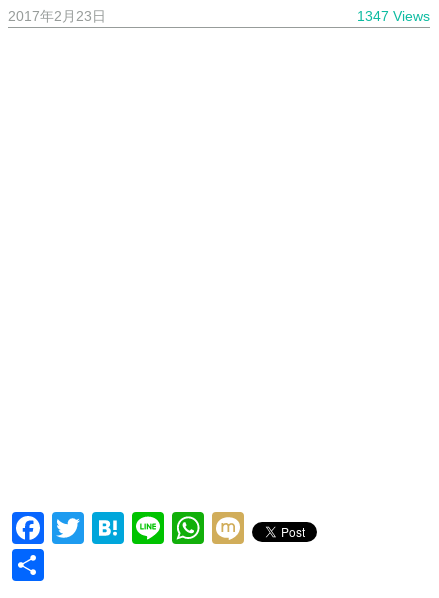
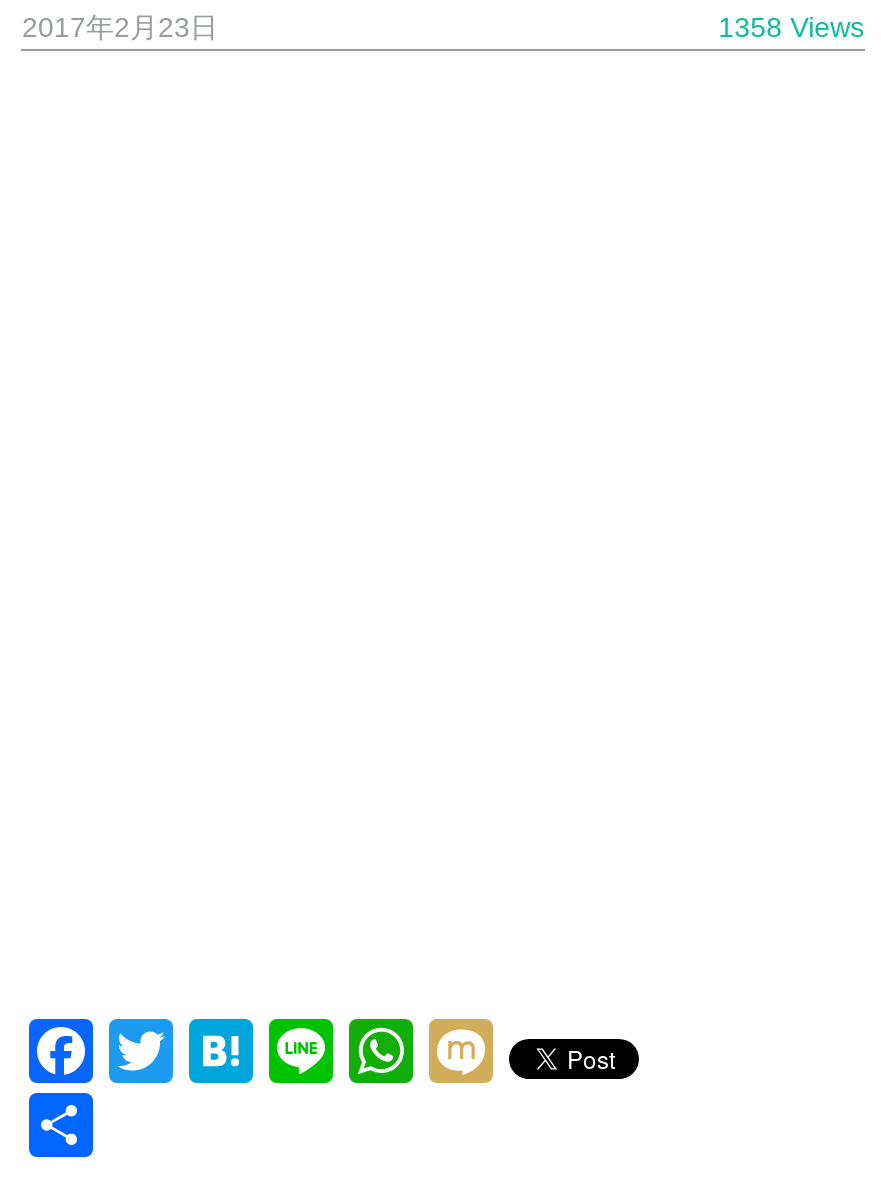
- 1347 Views
+ 1358 Views
